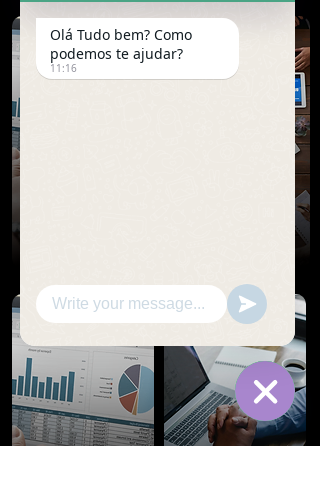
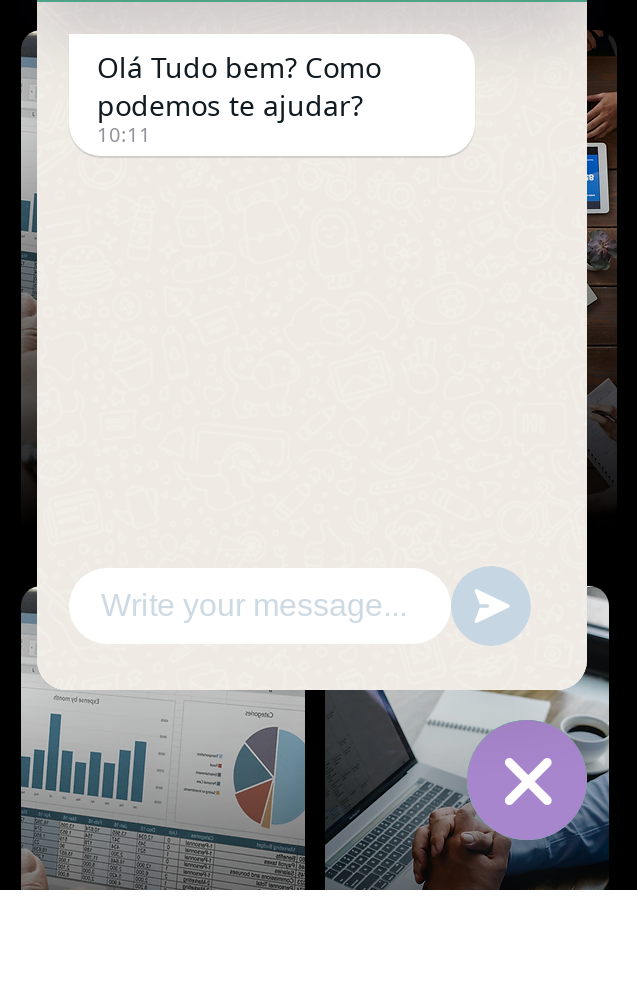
- 11:16
+ 10:11
